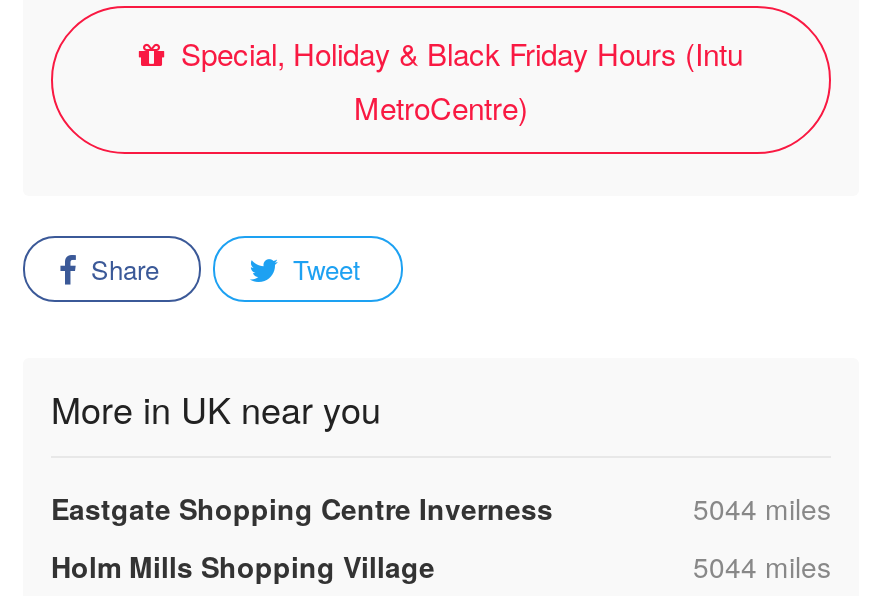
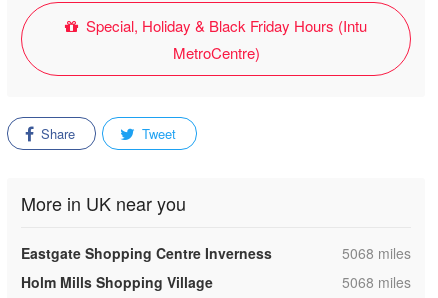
- 5044 miles
+ 5068 miles

- 5044 miles
+ 5068 miles
